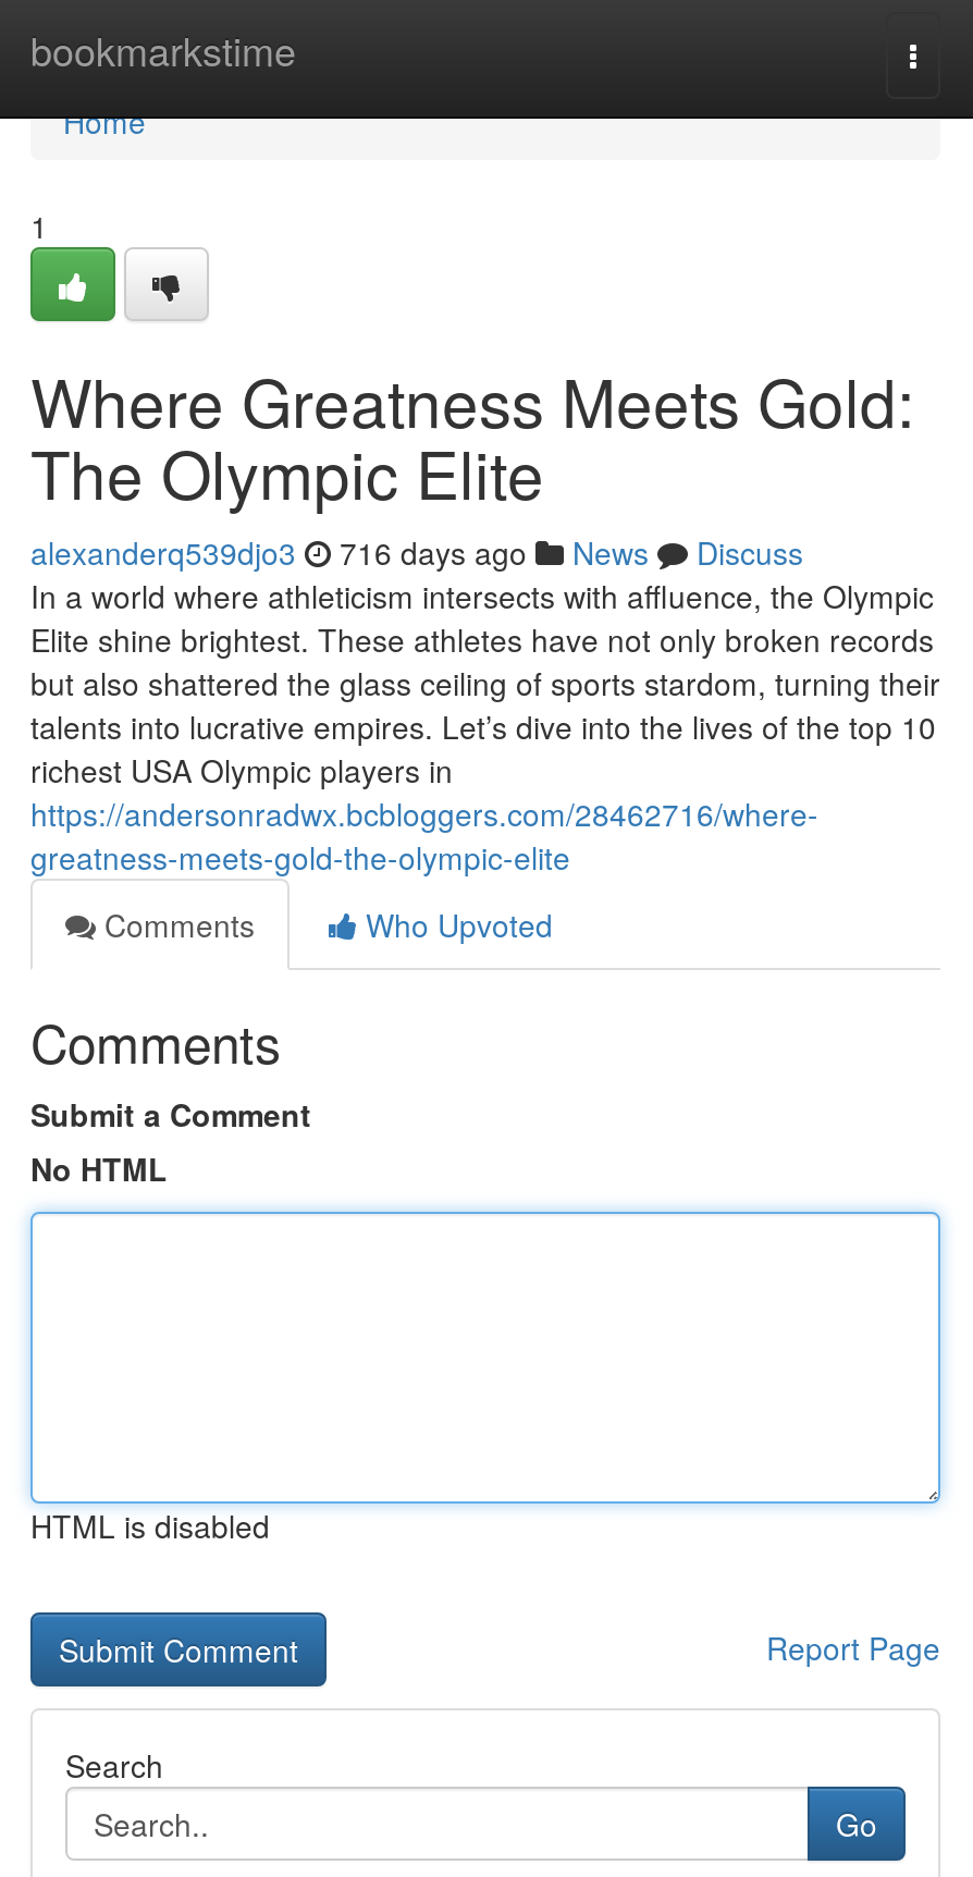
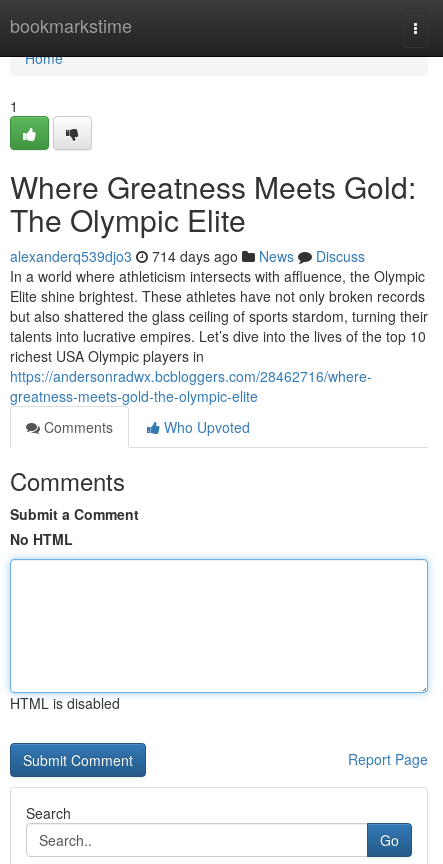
- alexanderq539djo3 716 days ago News Discuss
+ alexanderq539djo3 714 days ago News Discuss
